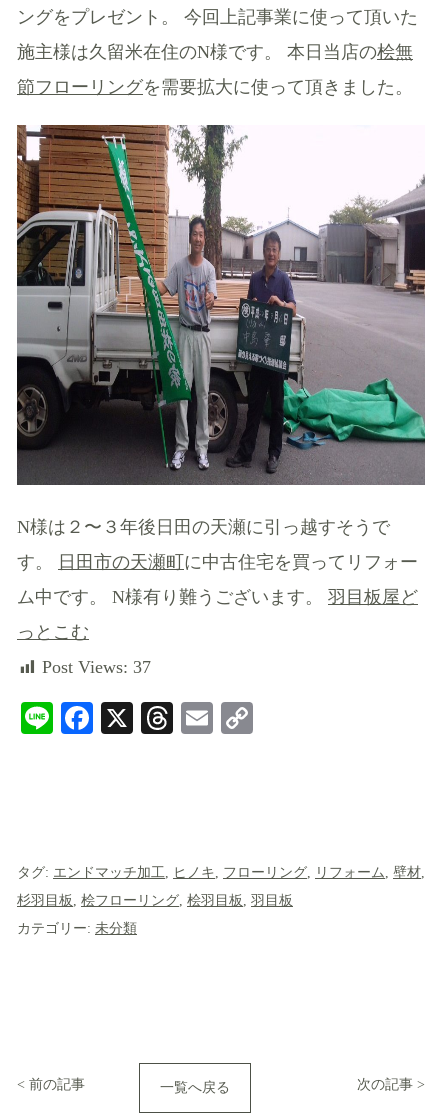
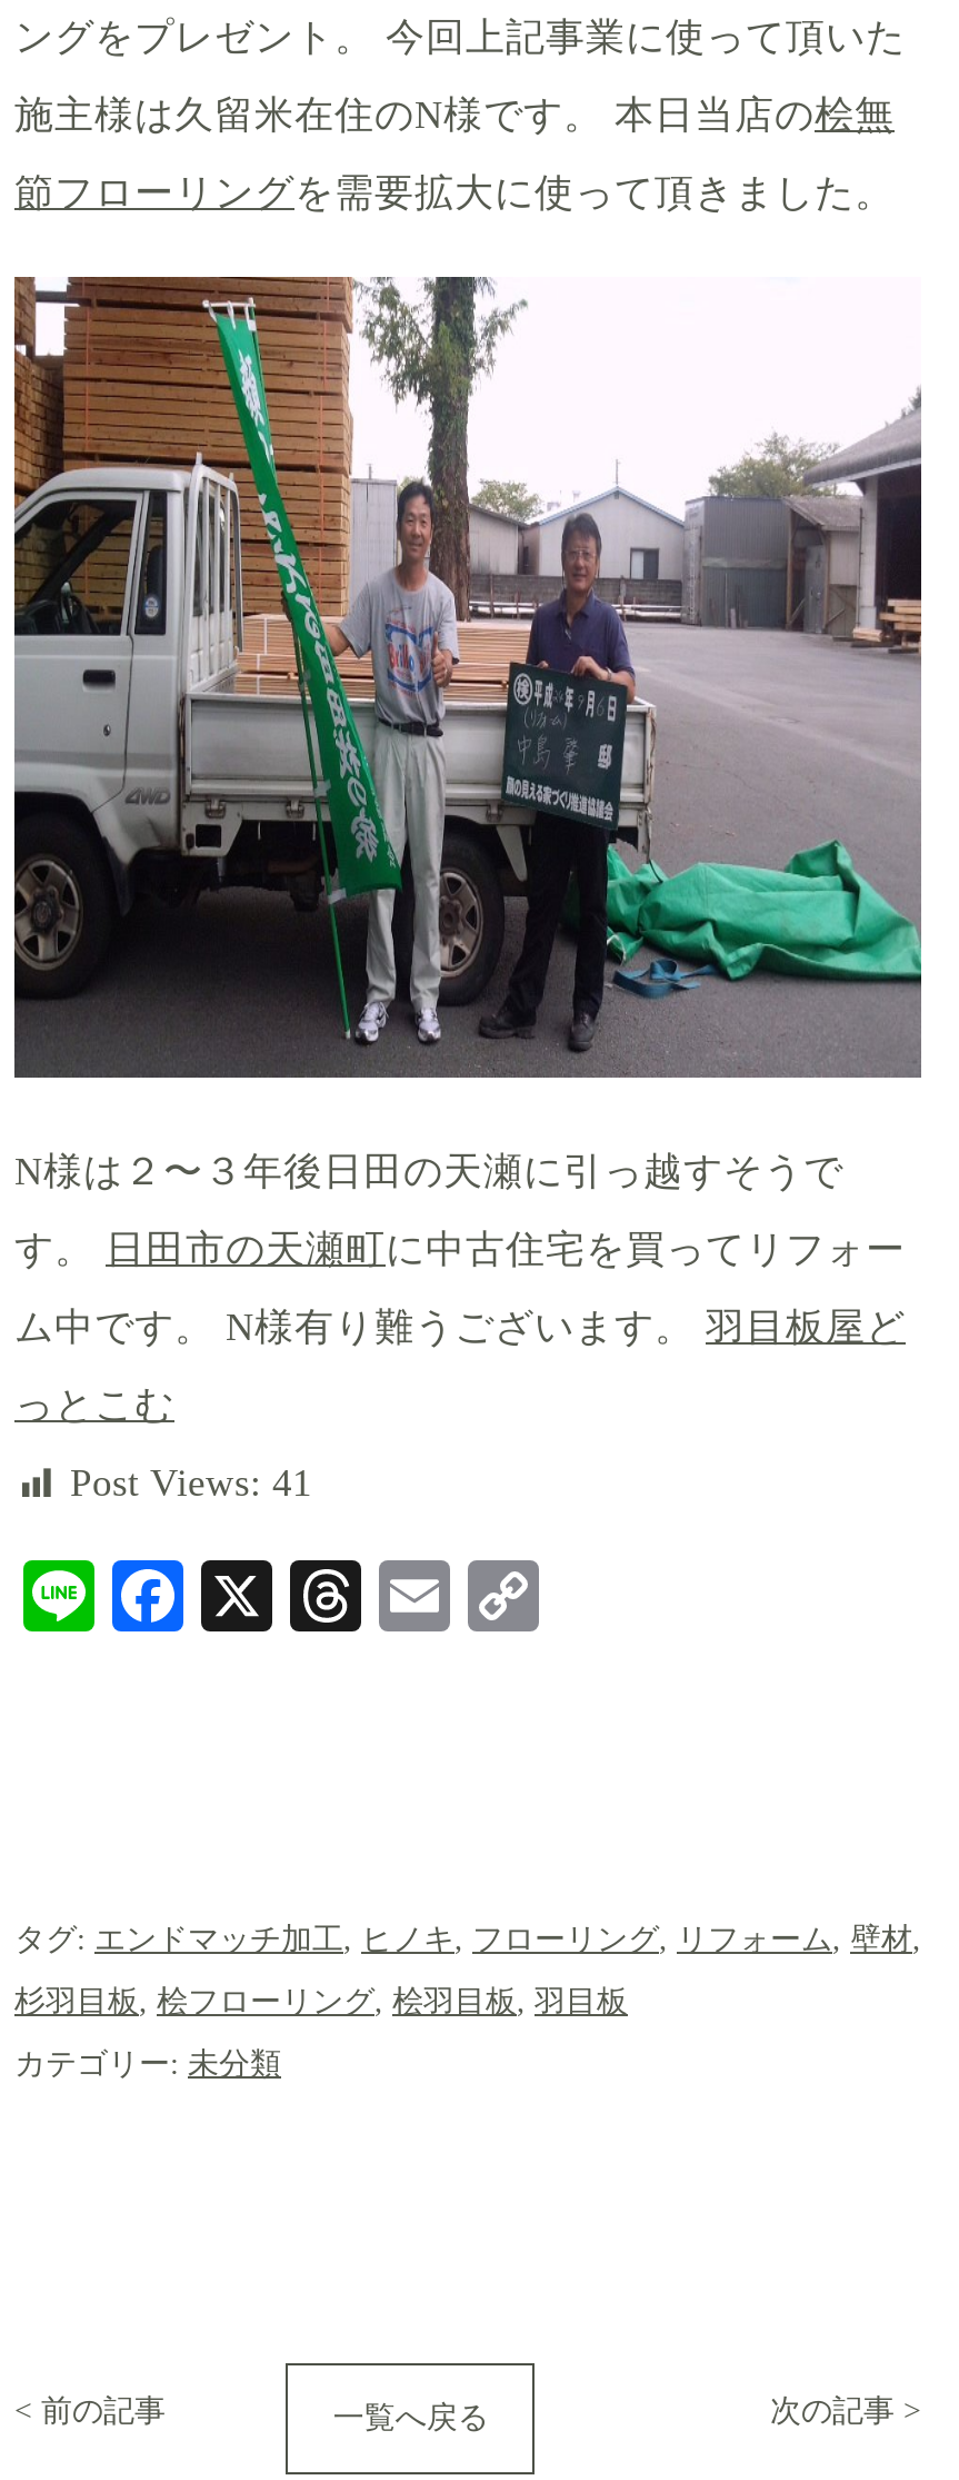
- Post Views: 37
+ Post Views: 41
